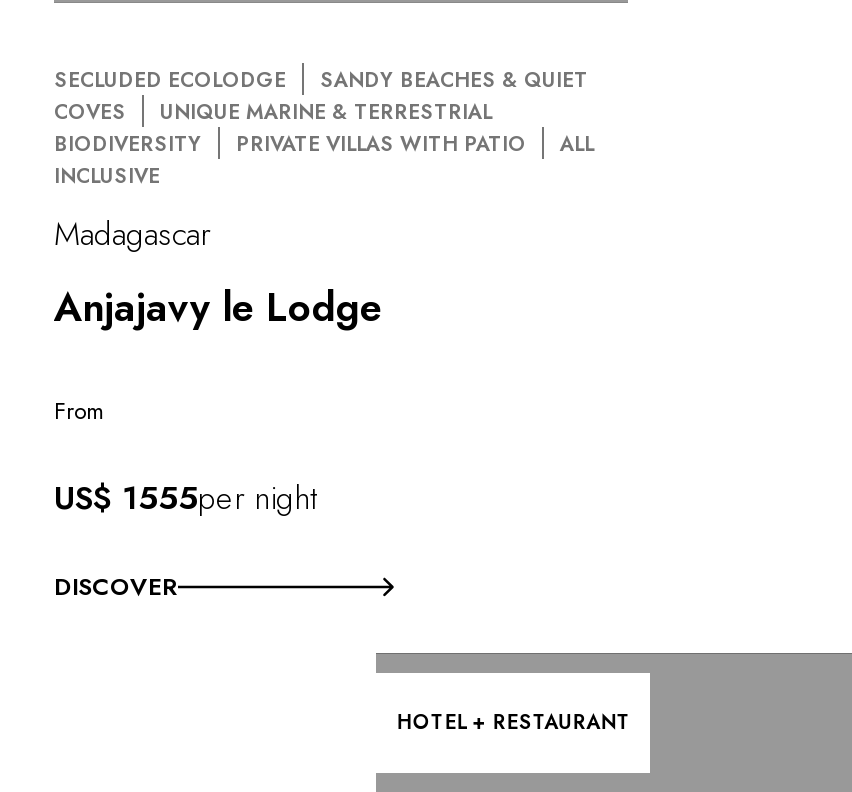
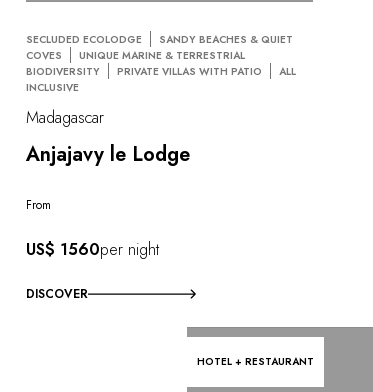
- US$ 1555per night
+ US$ 1560per night
